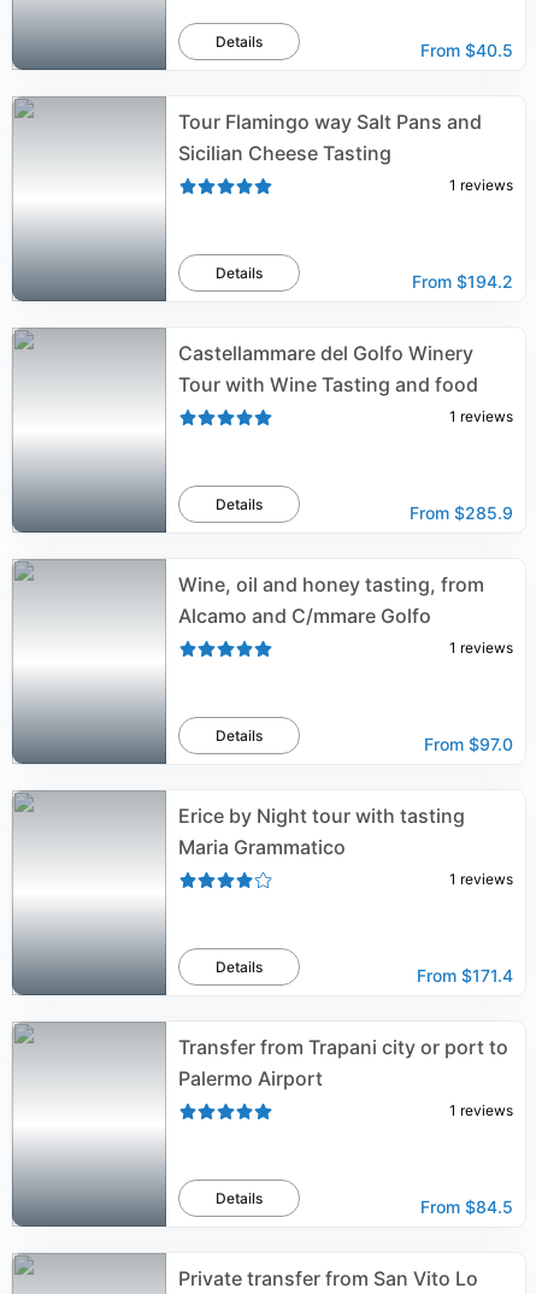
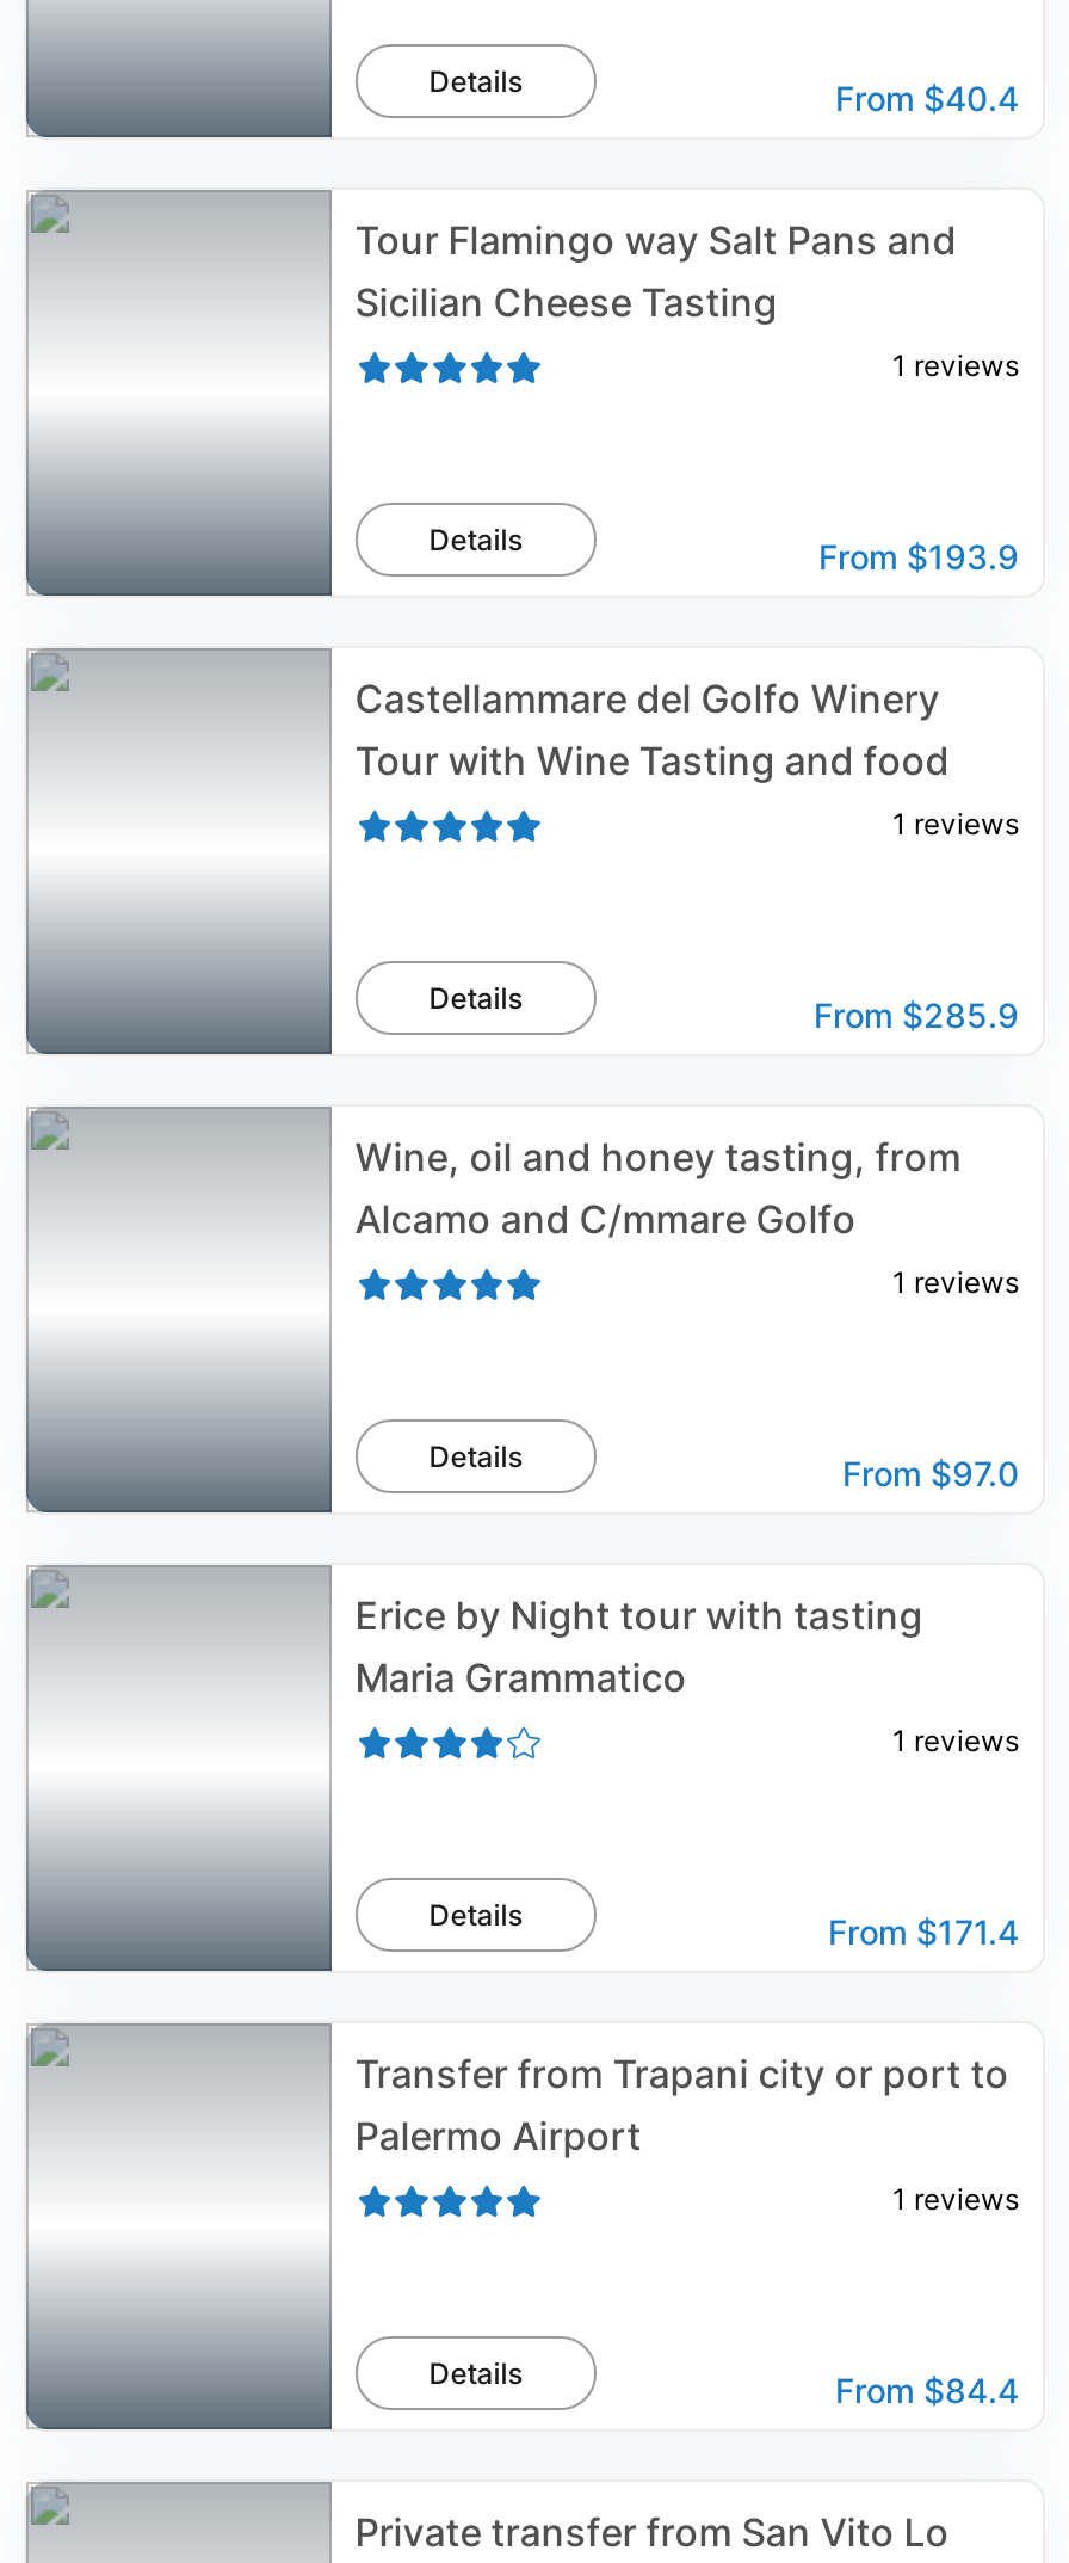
- From $40.5
+ From $40.4

- From $194.2
+ From $193.9

- From $84.5
+ From $84.4
